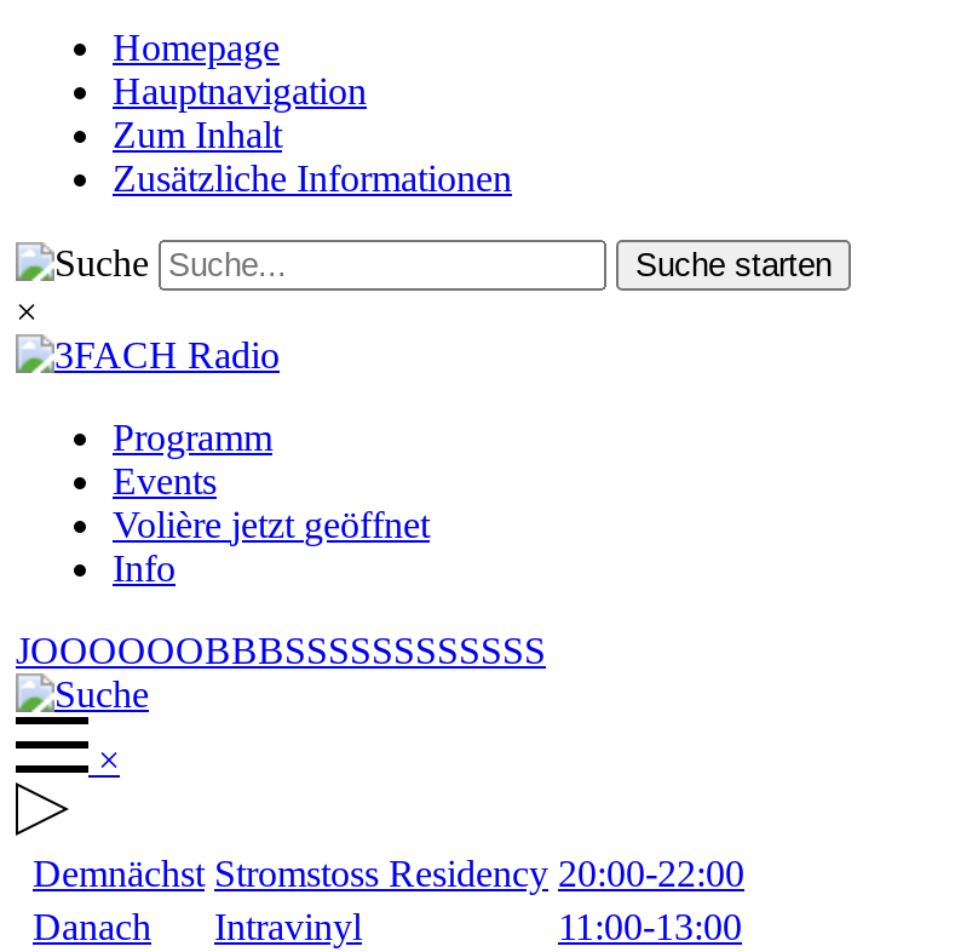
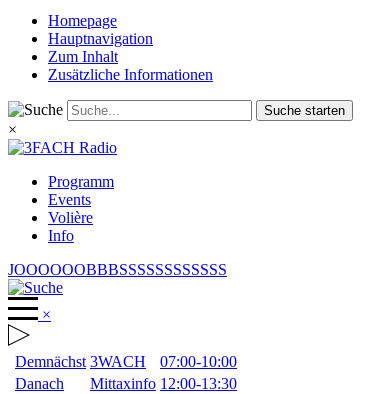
- Volière jetzt geöffnet
+ Volière

- Demnächst Stromstoss Residency 20:00-22:00
+ Demnächst 3WACH
+ 07:00-10:00

- Intravinyl
- 11:00-13:00
+ Mittaxinfo 12:00-13:30
